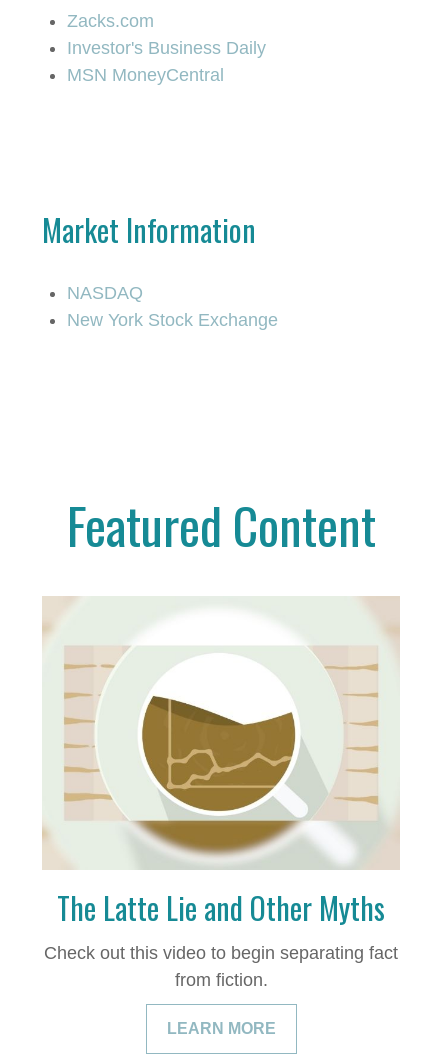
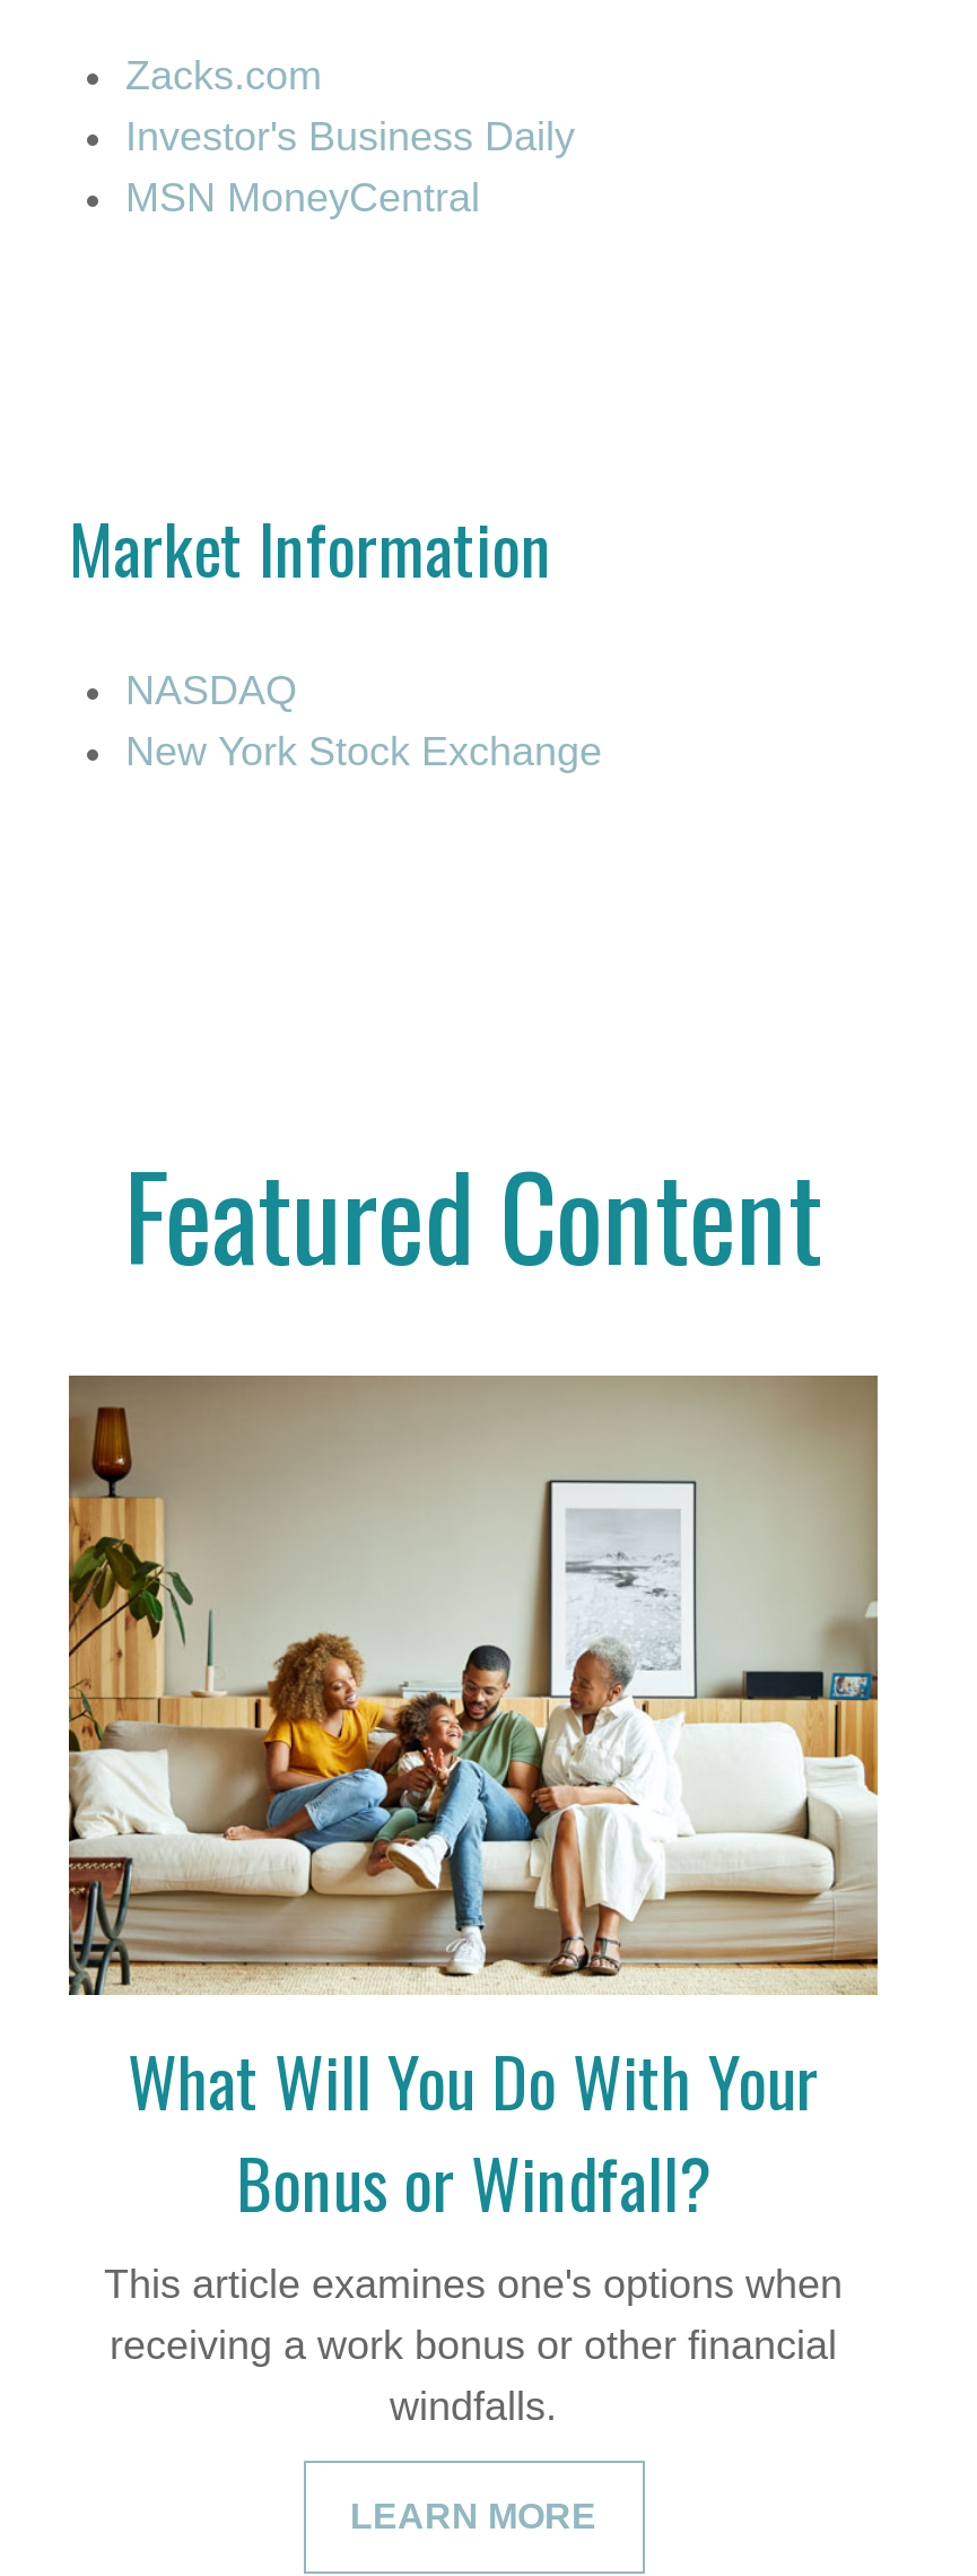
- [image]
- The Latte Lie and Other Myths
- Check out this video to begin separating fact
- from fiction.
+ [image]
+ What Will You Do With Your
+ Bonus or Windfall?
+ This article examines one's options when
+ receiving a work bonus or other financial
+ windfalls.
